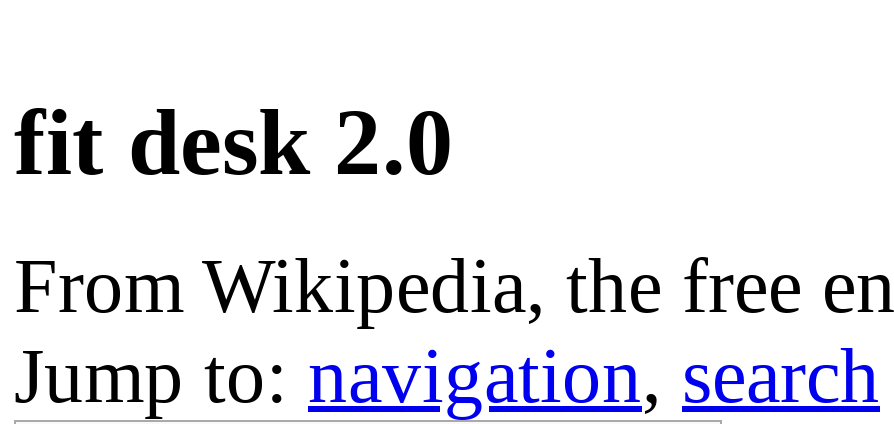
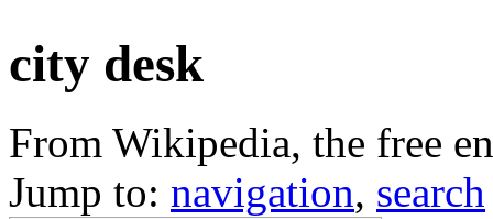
- fit desk 2.0
+ city desk
